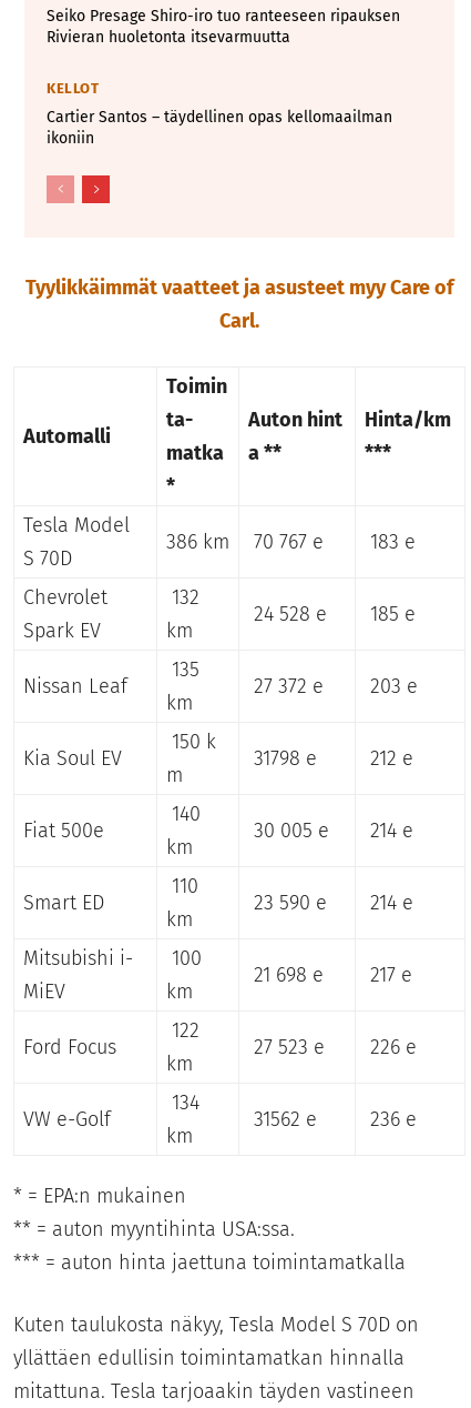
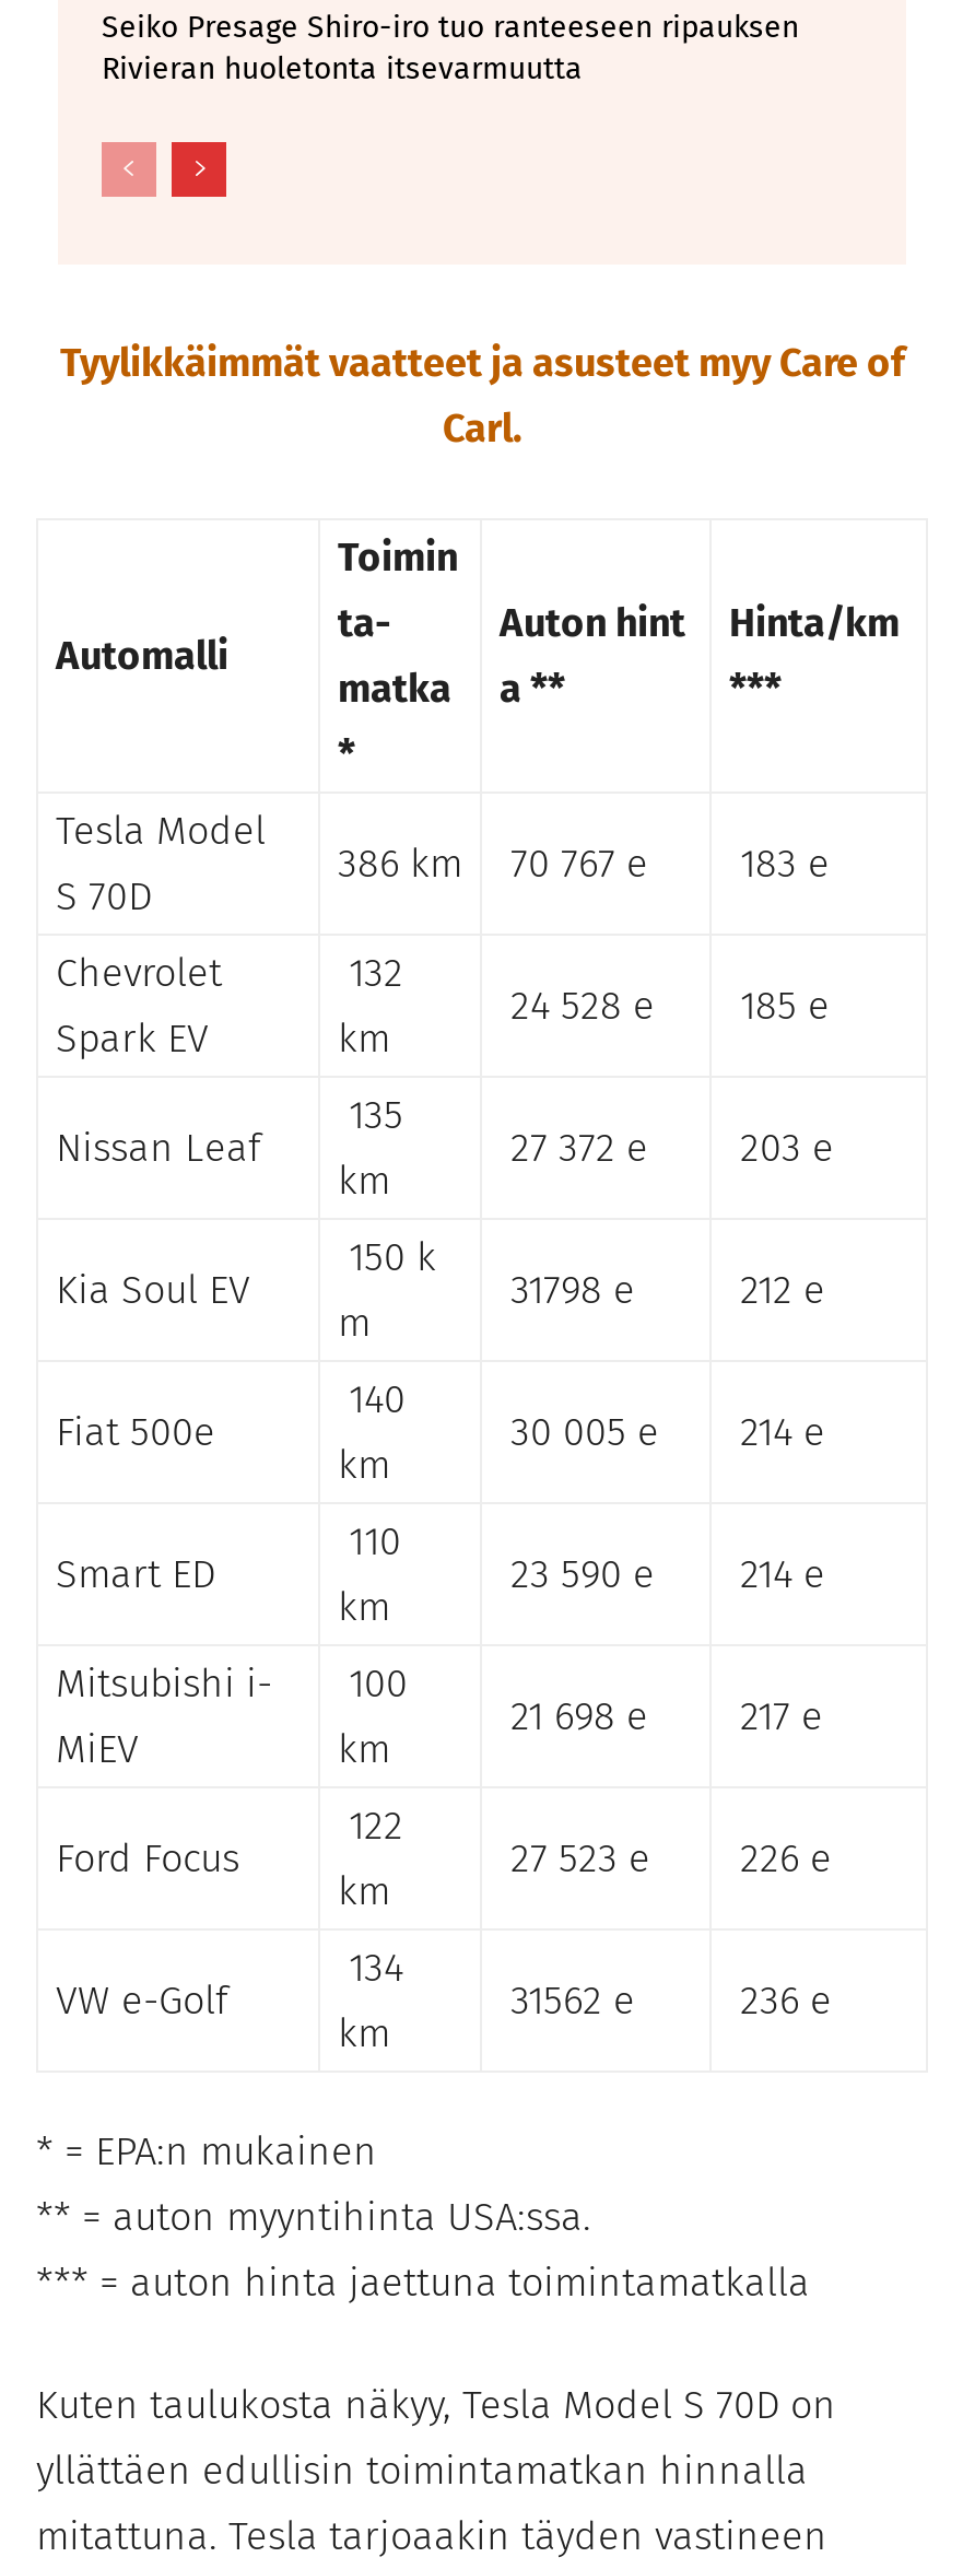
- KELLOT
- Cartier Santos – täydellinen opas kellomaailman
- ikoniin
